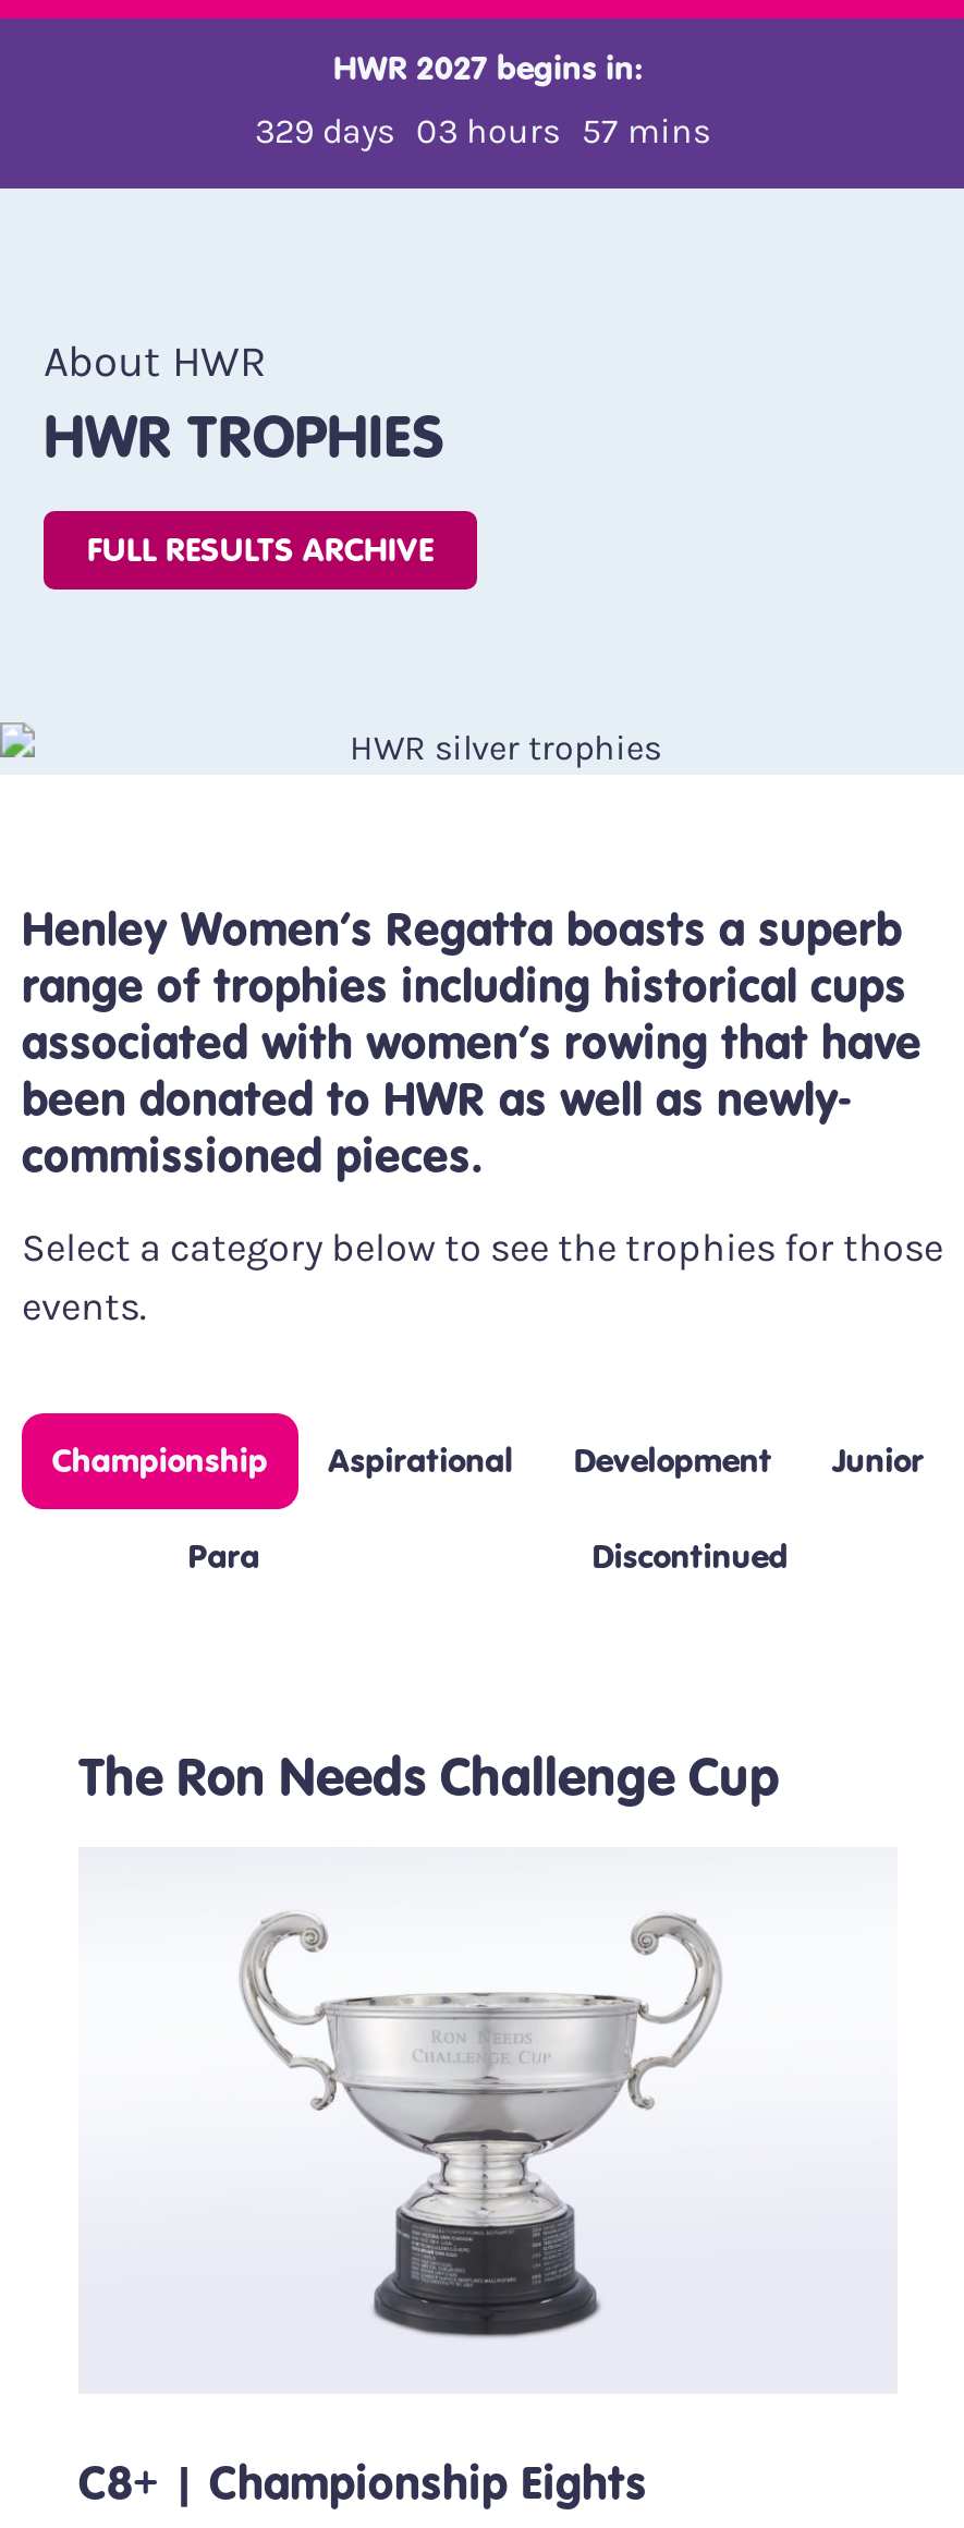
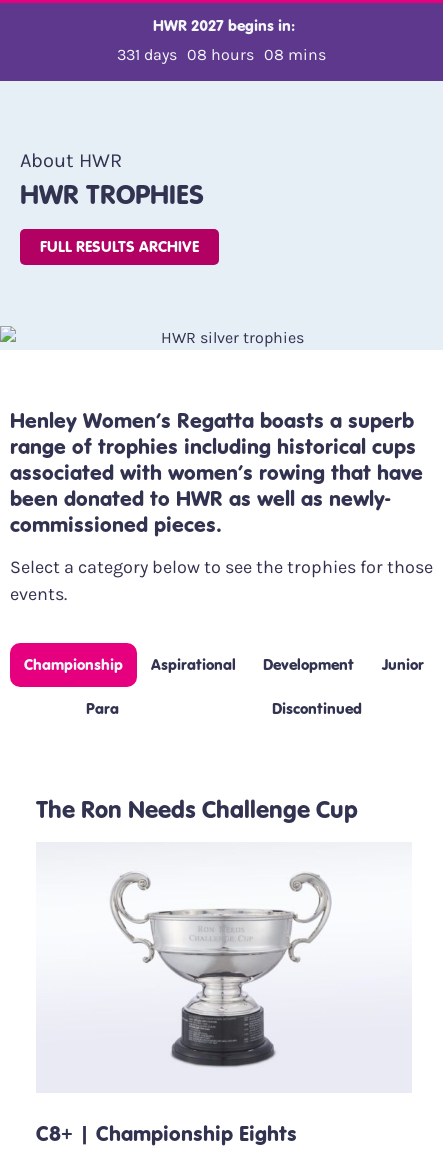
- 329 days 03 hours 57 mins
+ 331 days 08 hours 08 mins
